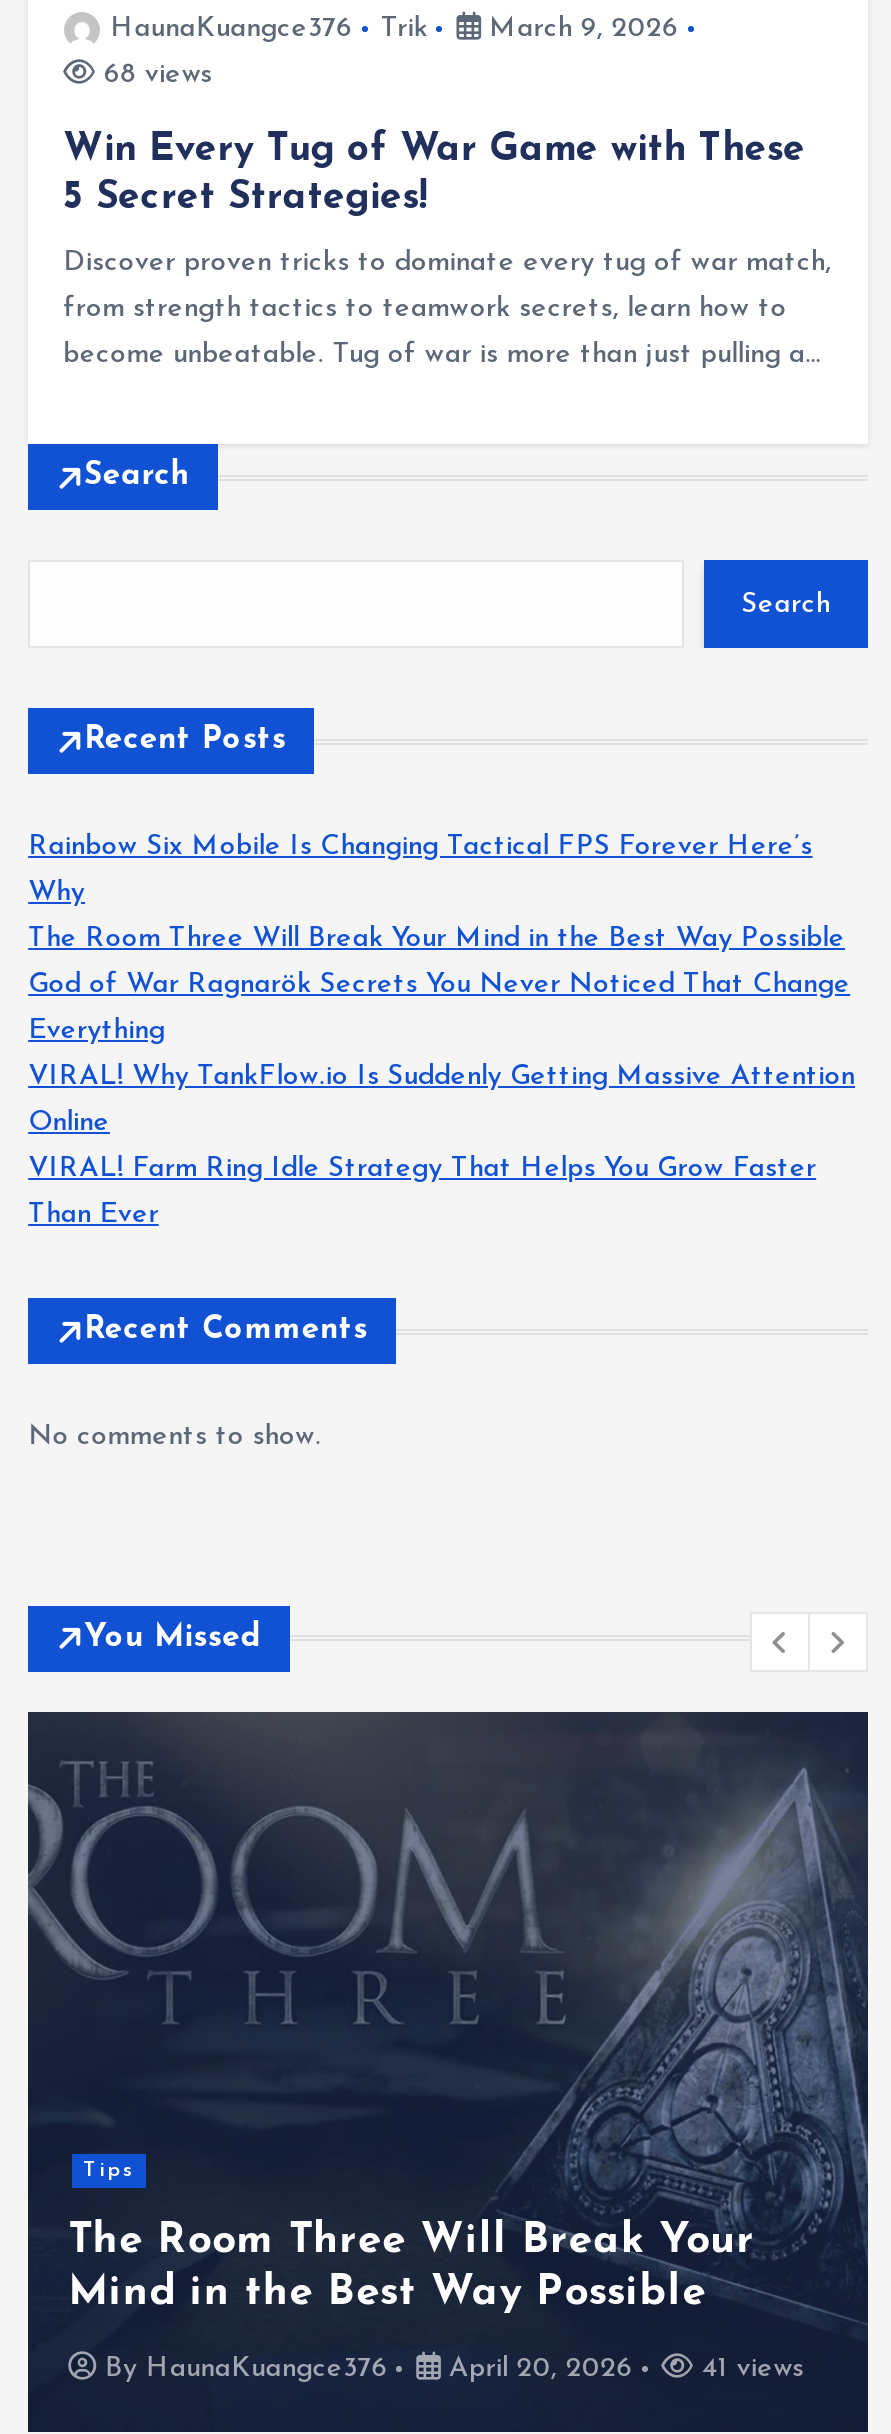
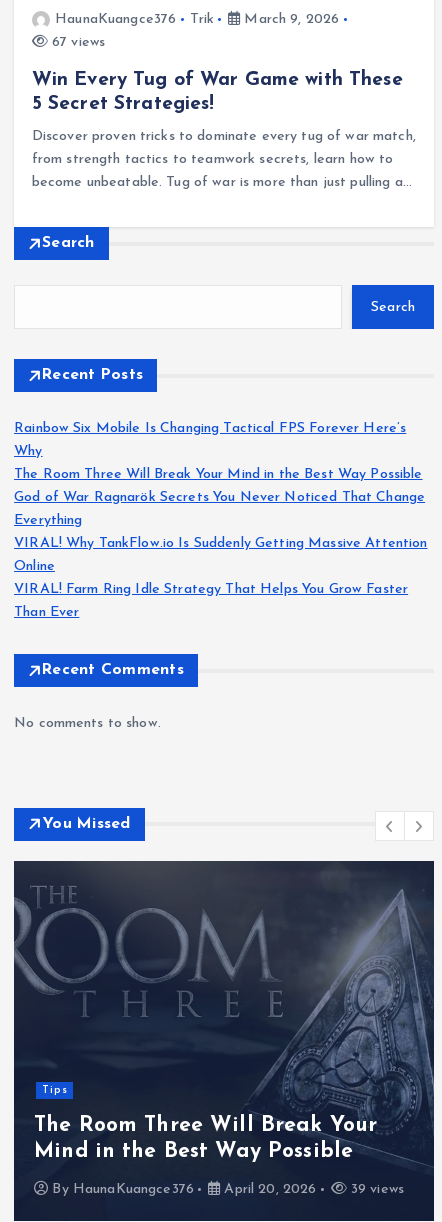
- 68 views
+ 67 views

- 41 views
+ 39 views
